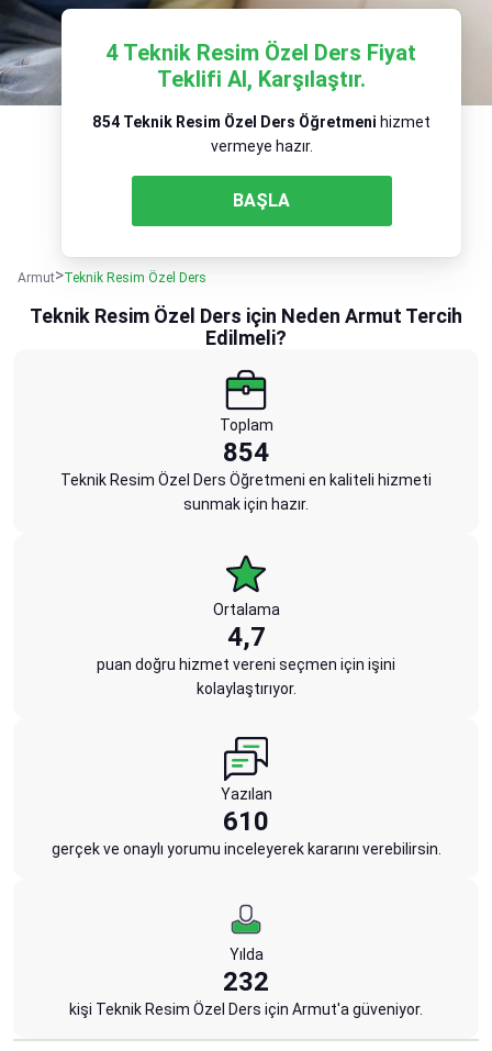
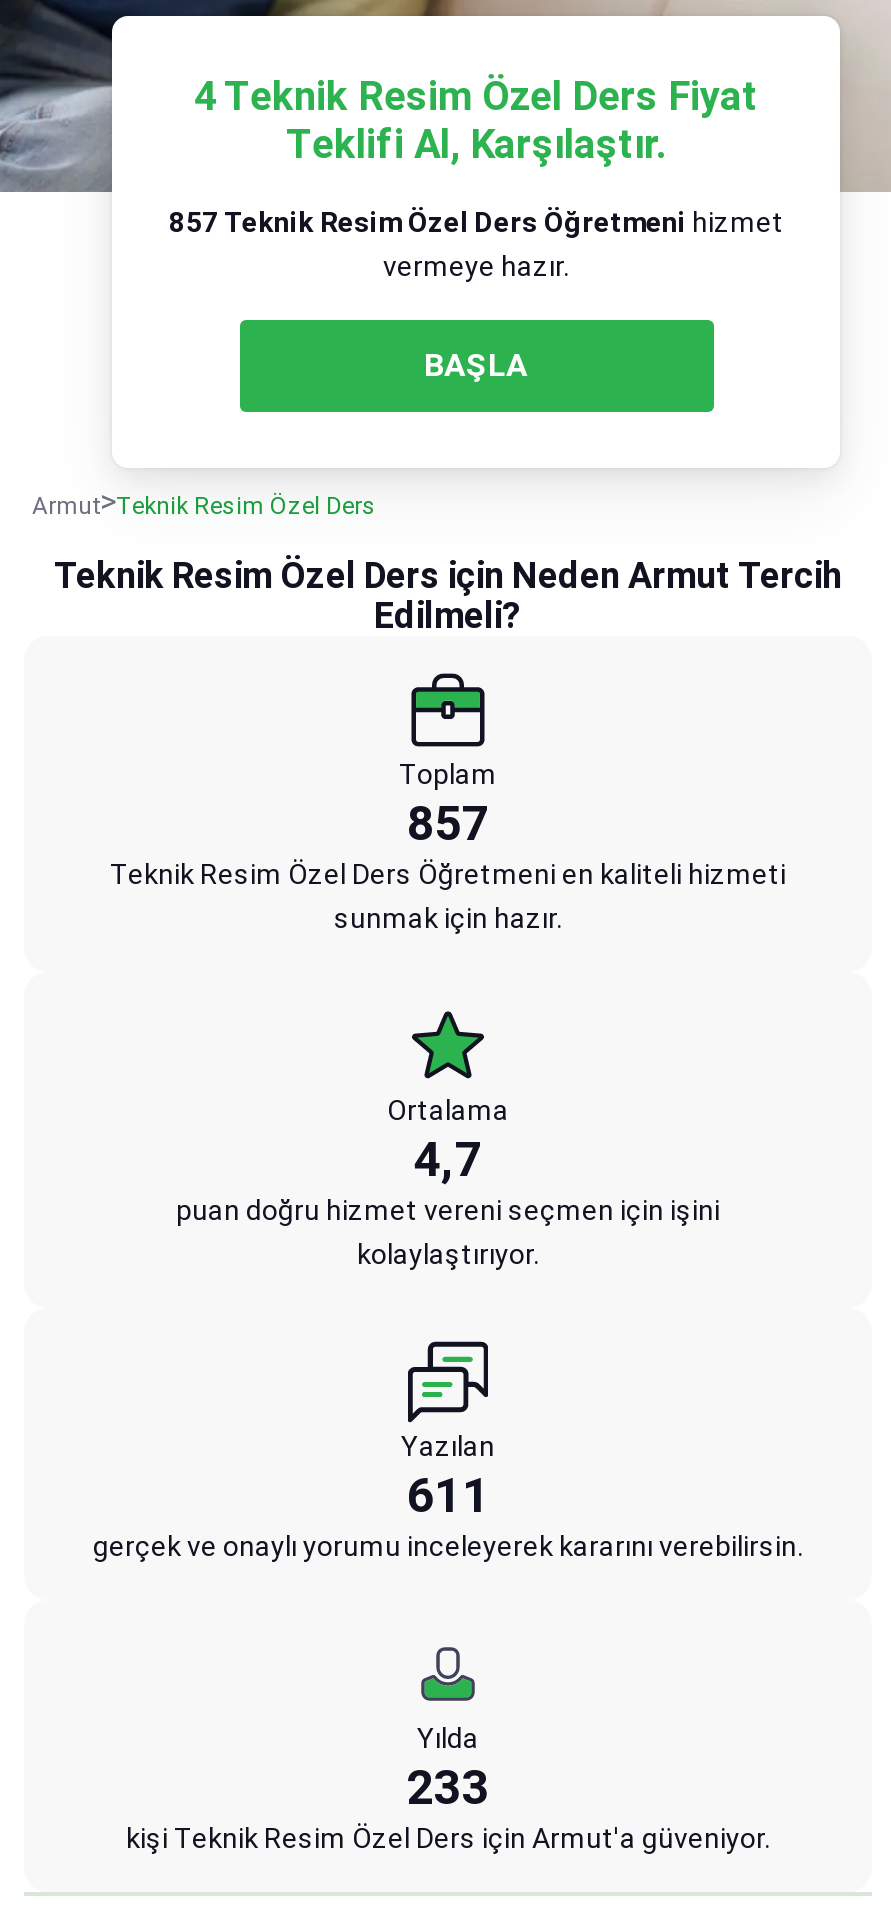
- 854 Teknik Resim Özel Ders Öğretmeni hizmet
+ 857 Teknik Resim Özel Ders Öğretmeni hizmet

- 854
+ 857

- 610
+ 611

- 232
+ 233
